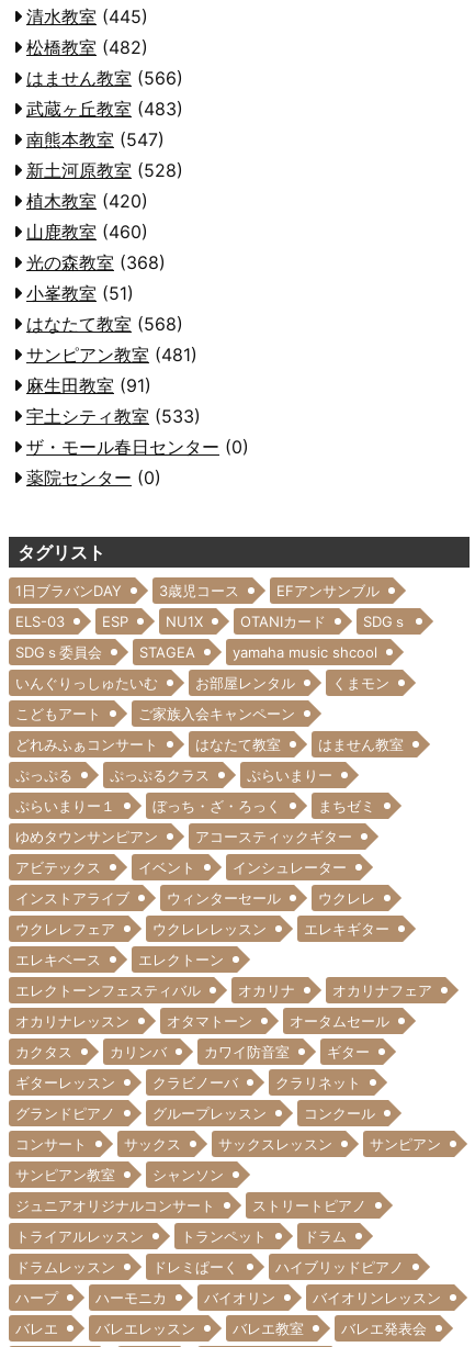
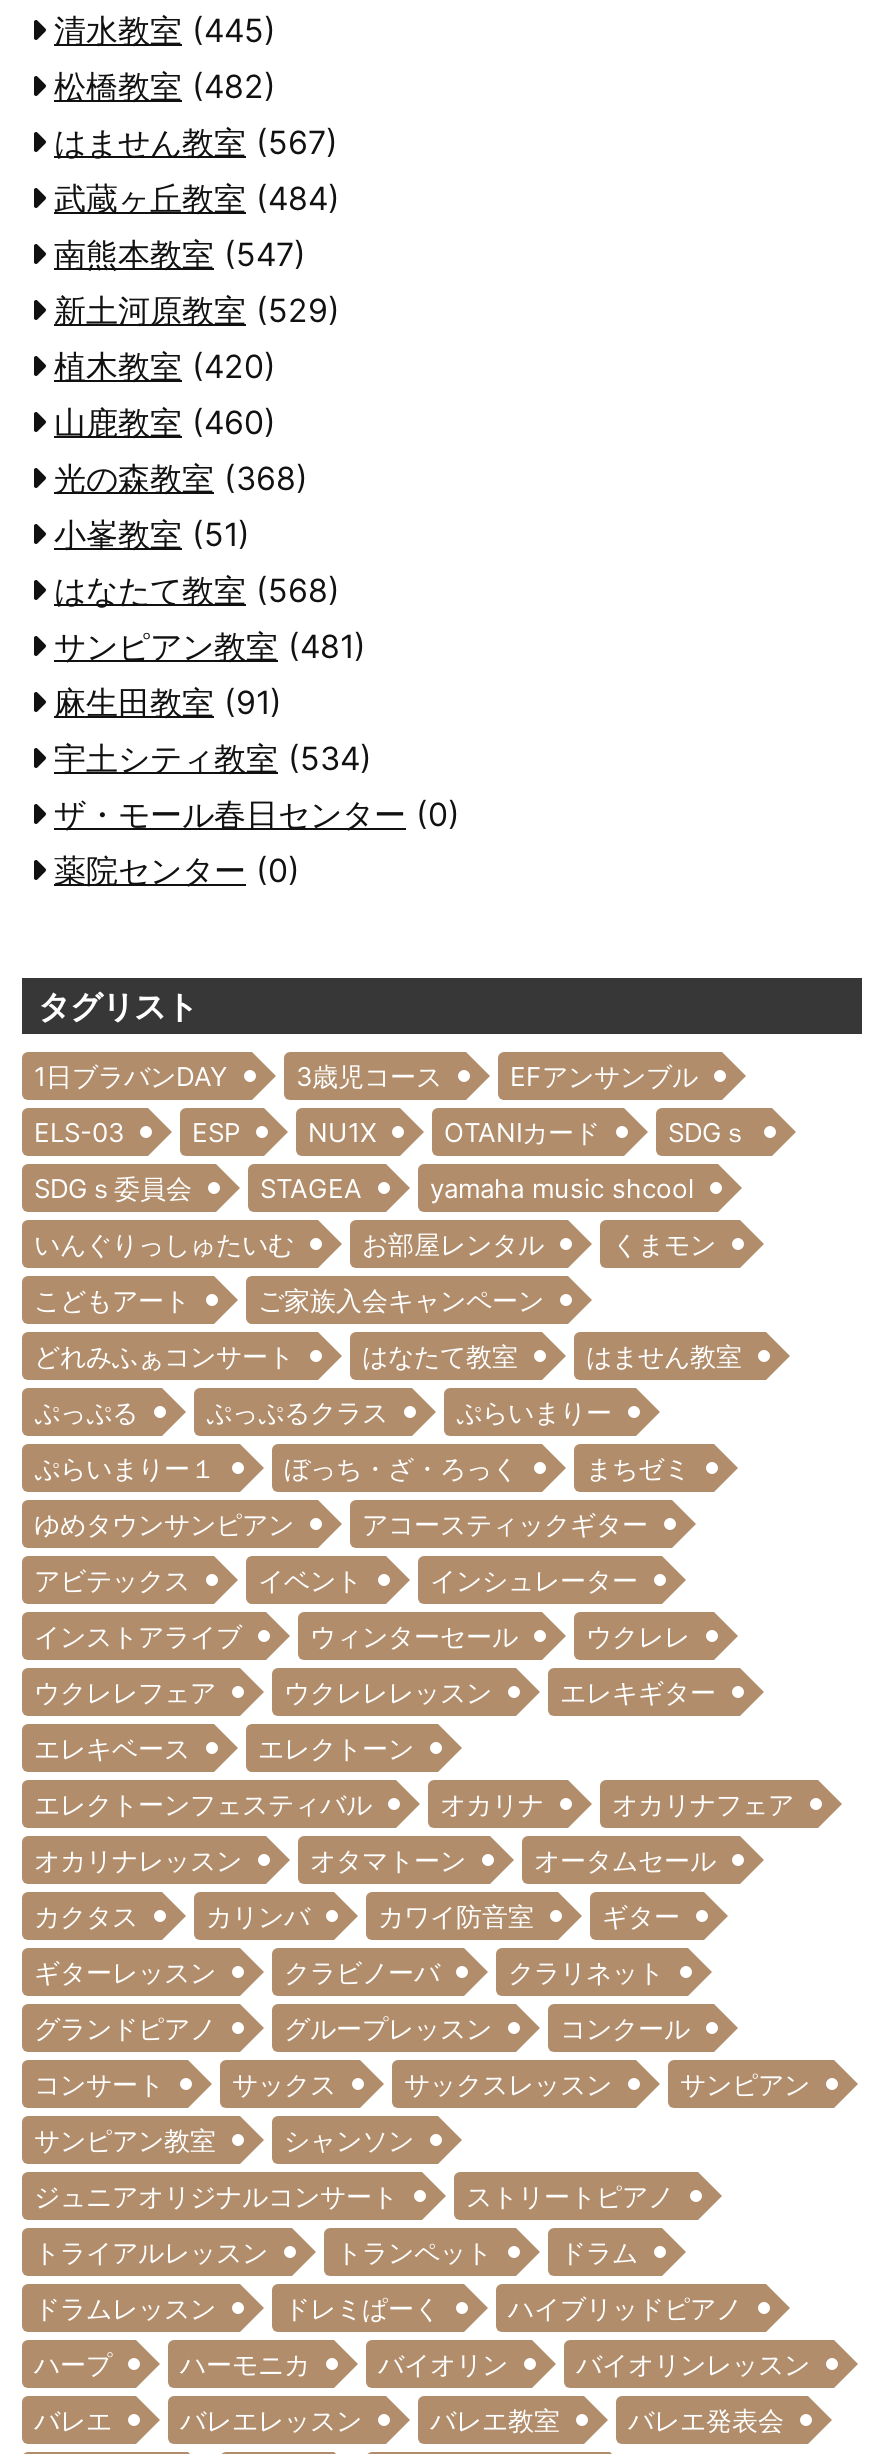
- はません教室(566)
+ はません教室(567)

- 武蔵ヶ丘教室(483)
+ 武蔵ヶ丘教室(484)

- 新土河原教室(528)
+ 新土河原教室(529)

- 宇土シティ教室(533)
+ 宇土シティ教室(534)
